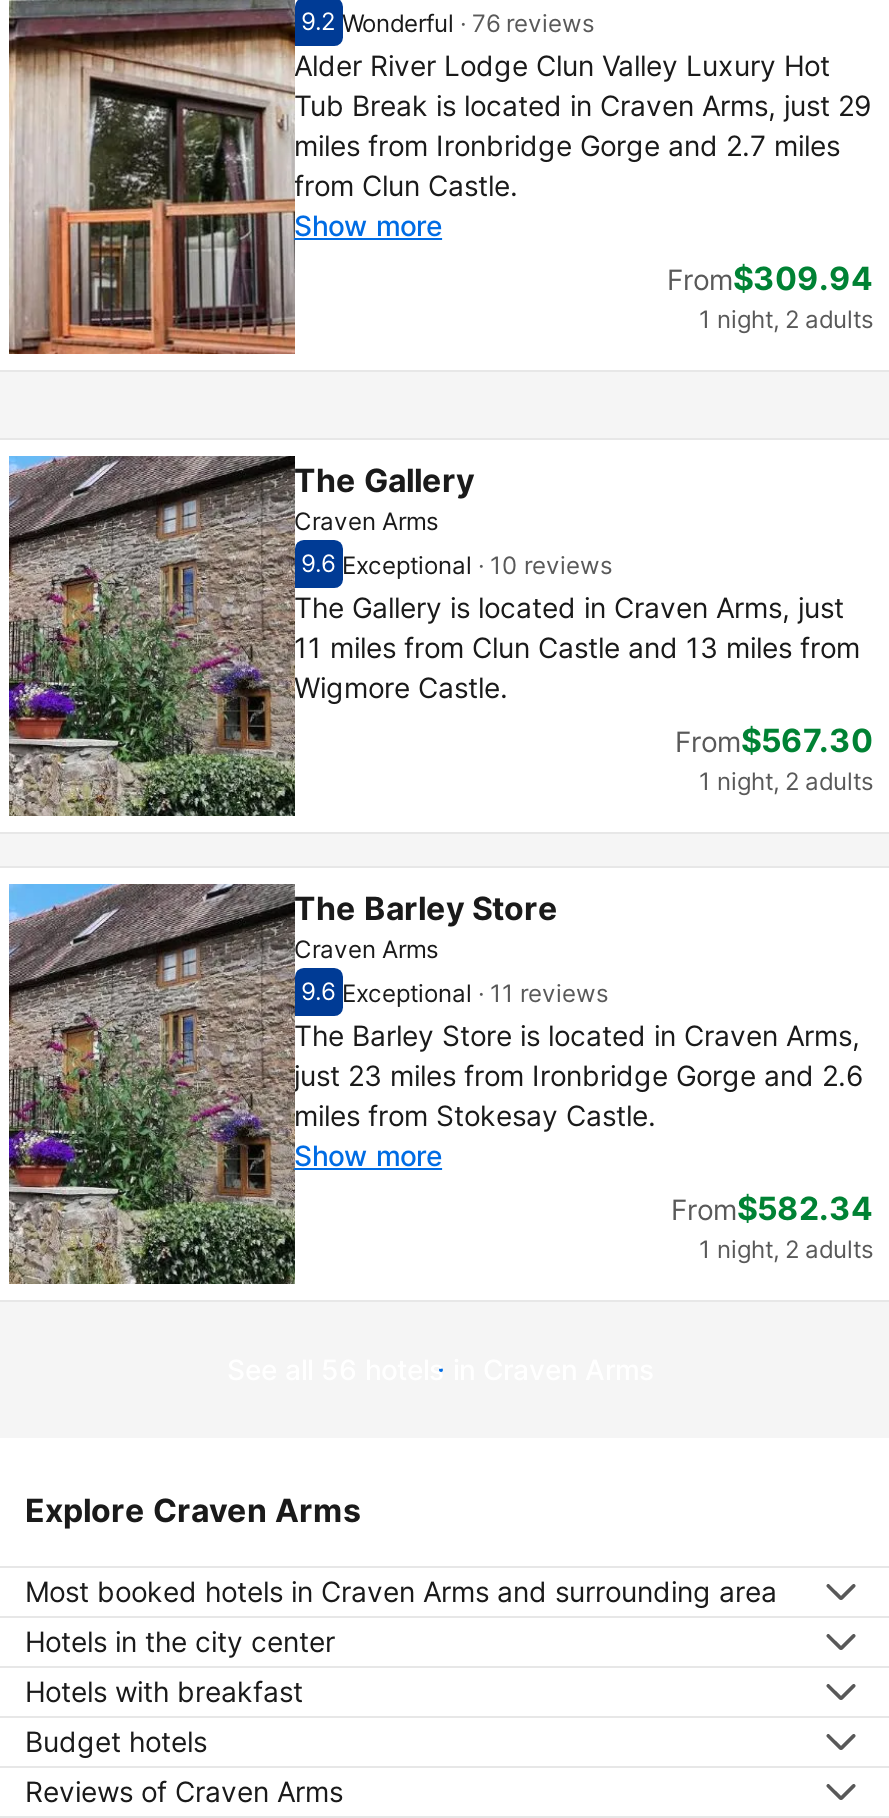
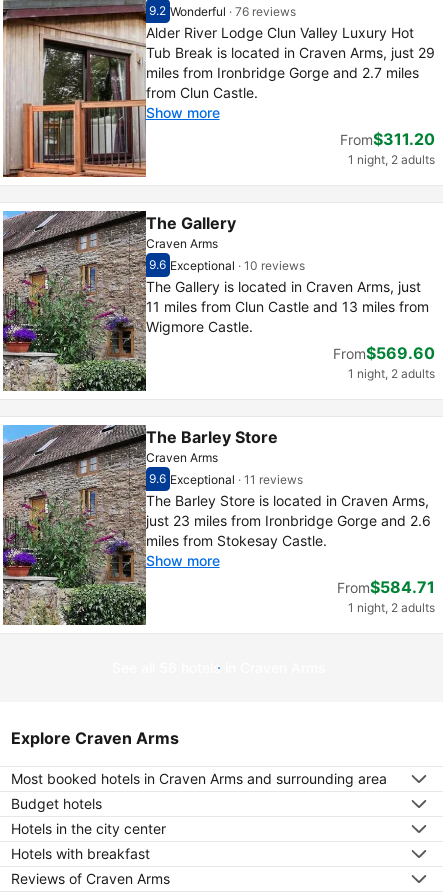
- From$309.94
+ From$311.20

- From$567.30
+ From$569.60

- From$582.34
+ From$584.71

moved up: Budget hotels
